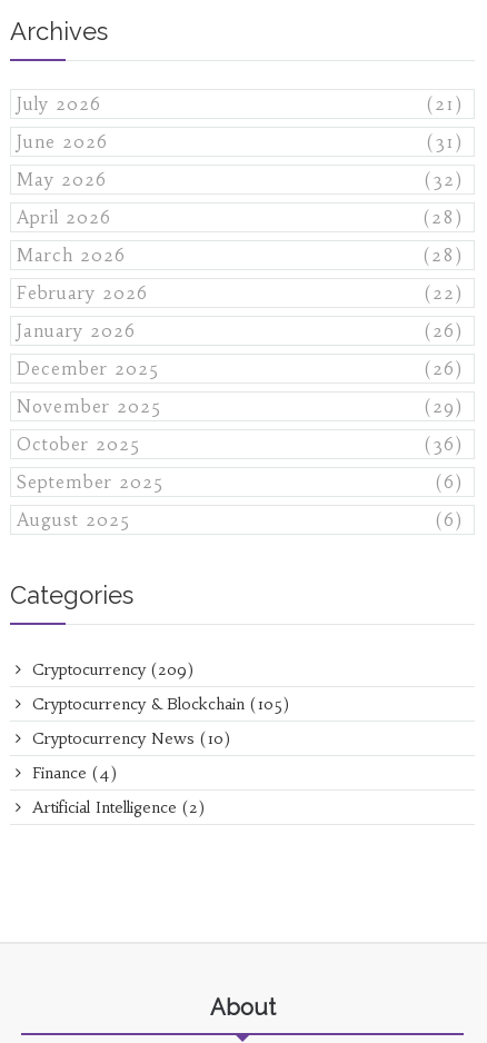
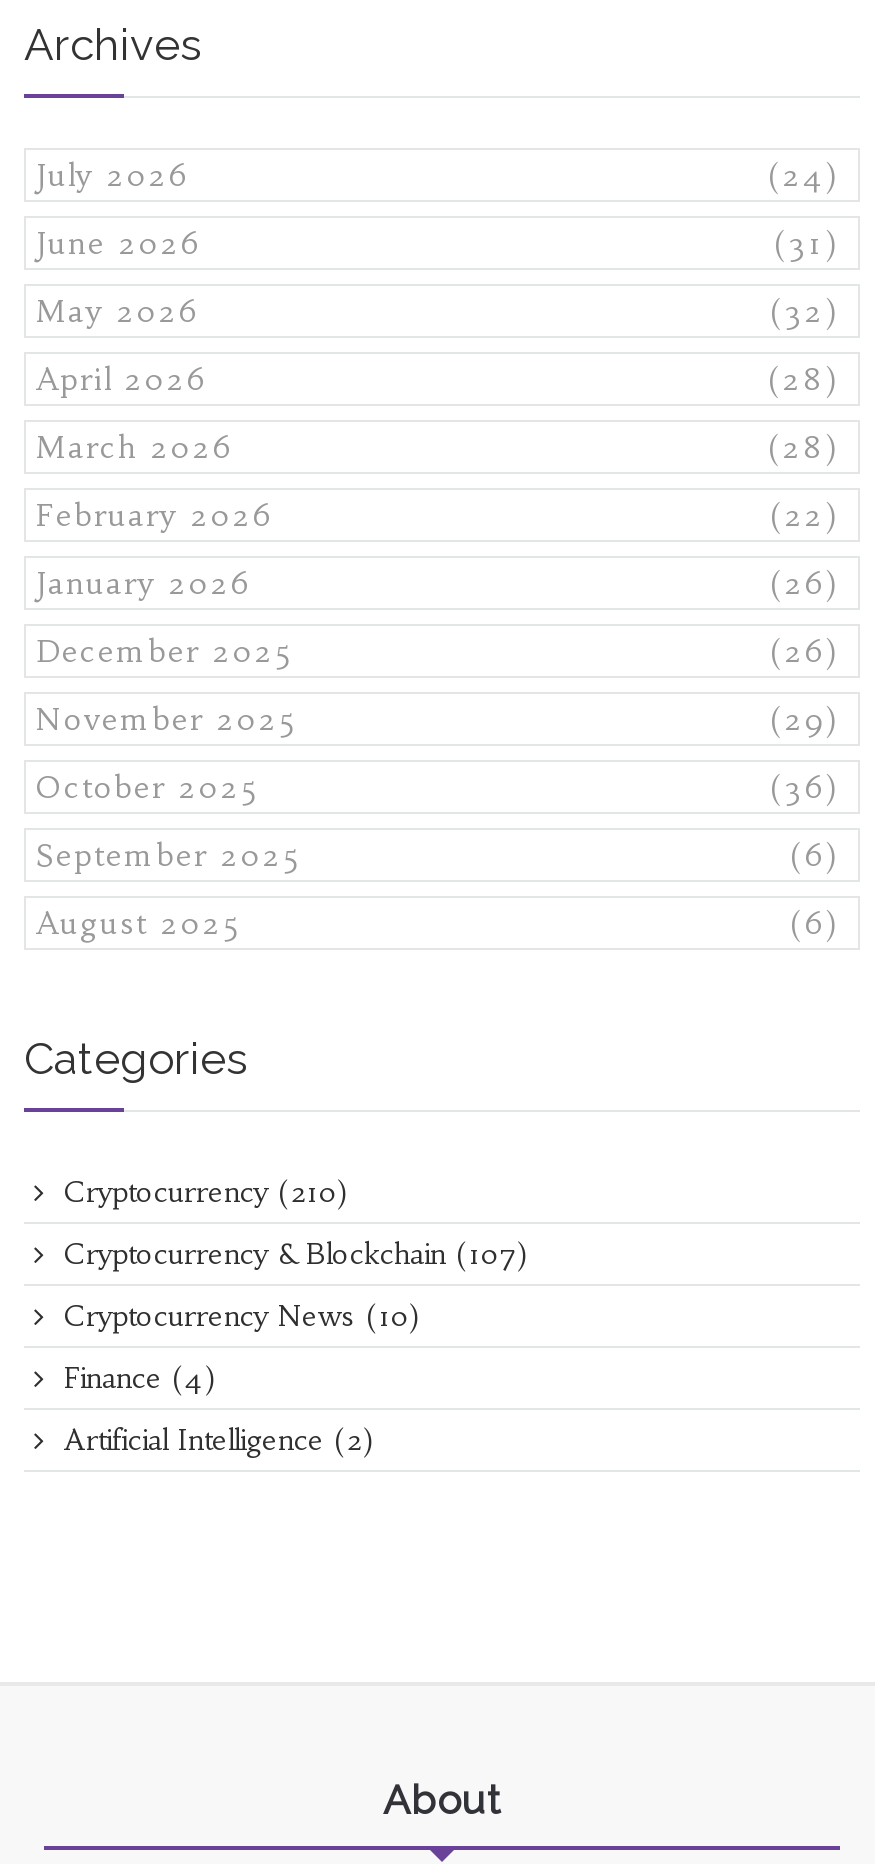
- (21)
+ (24)

- Cryptocurrency (209)
+ Cryptocurrency (210)

- Cryptocurrency & Blockchain (105)
+ Cryptocurrency & Blockchain (107)
